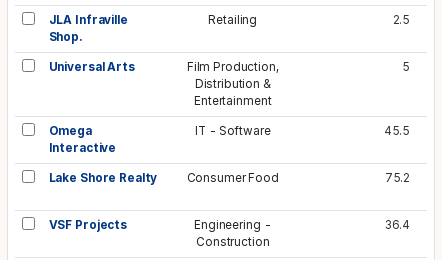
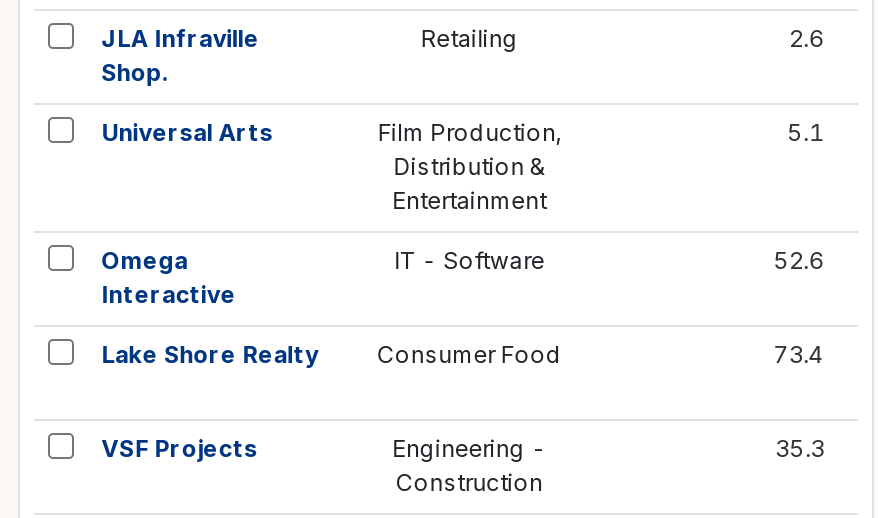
- 2.5
+ 2.6

- 5
+ 5.1

- 45.5
+ 52.6

- 75.2
+ 73.4

- 36.4
+ 35.3
